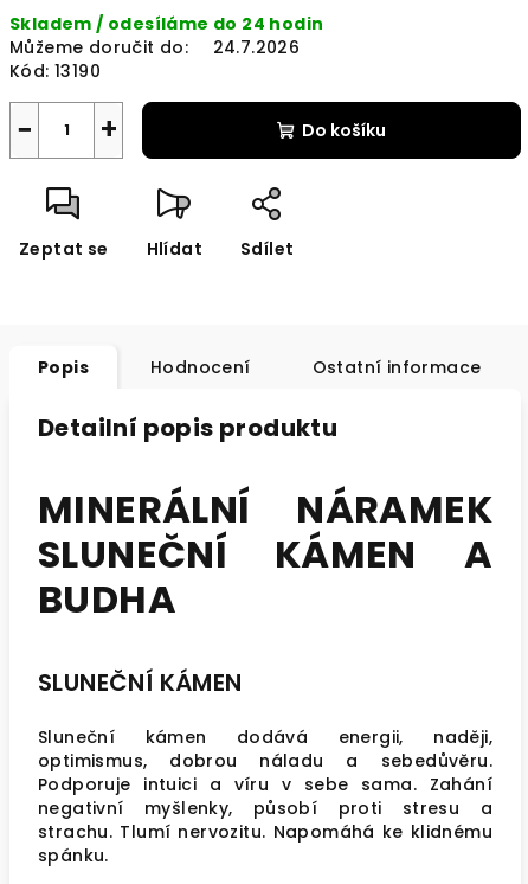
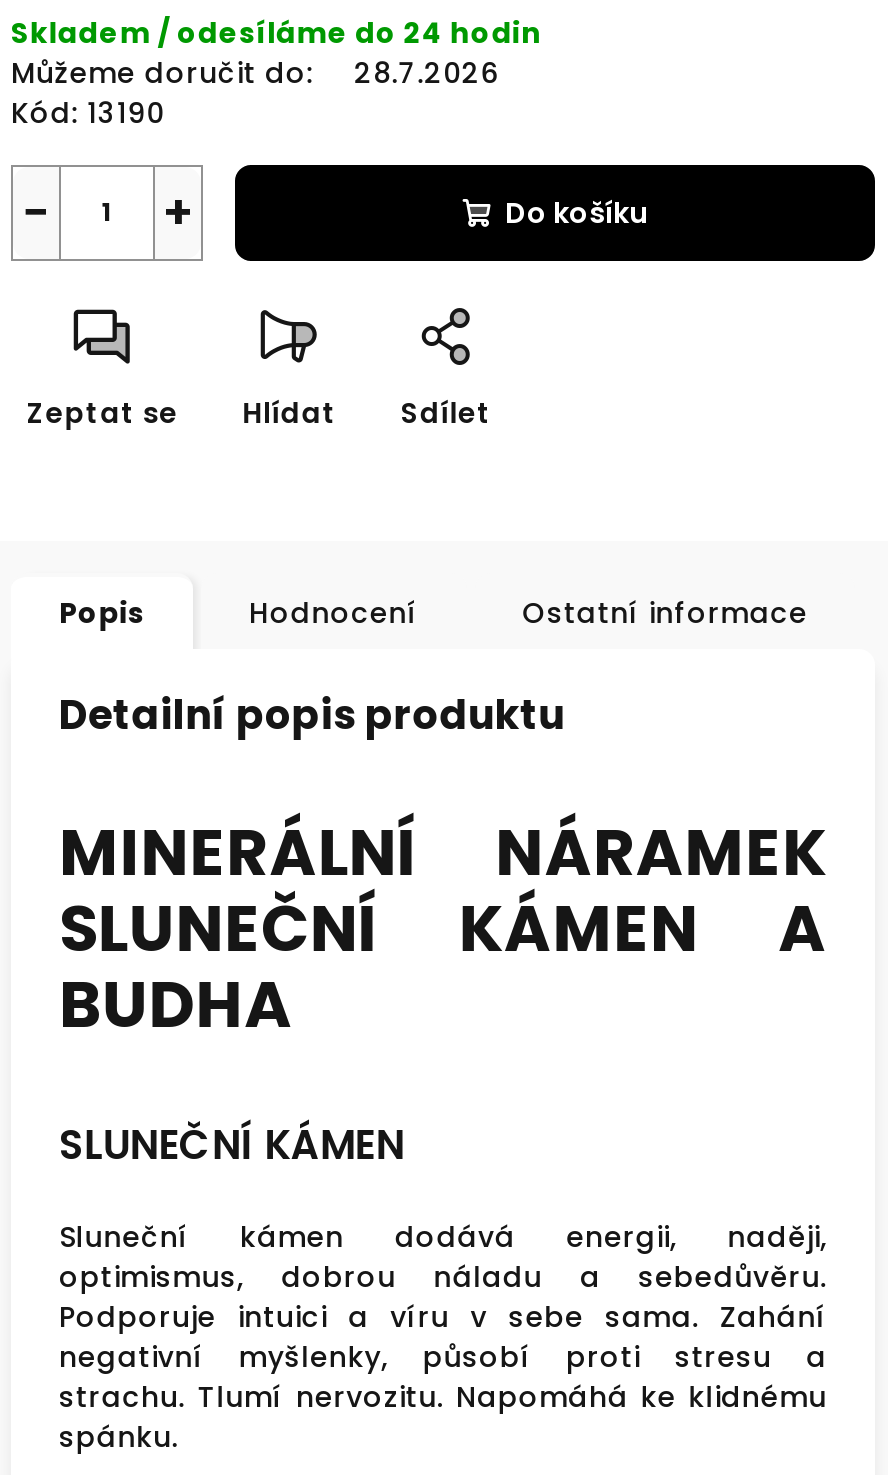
- Můžeme doručit do: 24.7.2026
+ Můžeme doručit do: 28.7.2026
